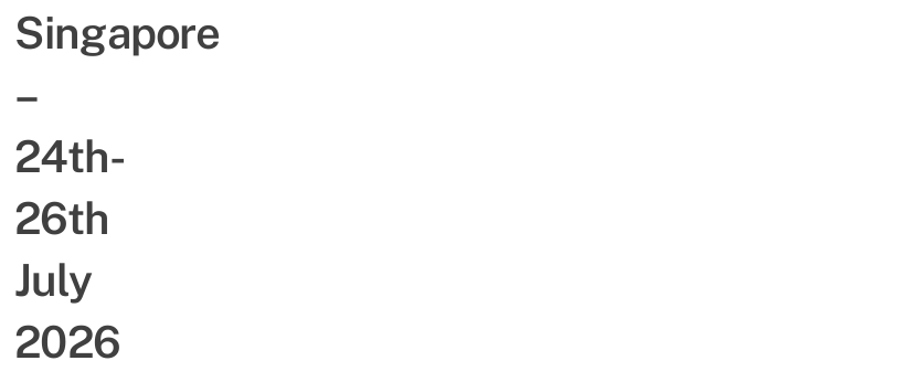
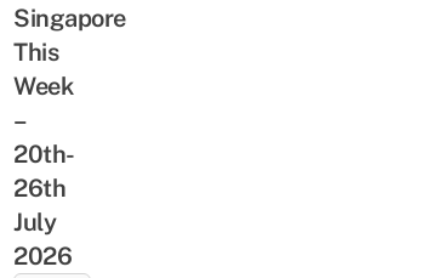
+ This
+ Week

- 24th-
+ 20th-
